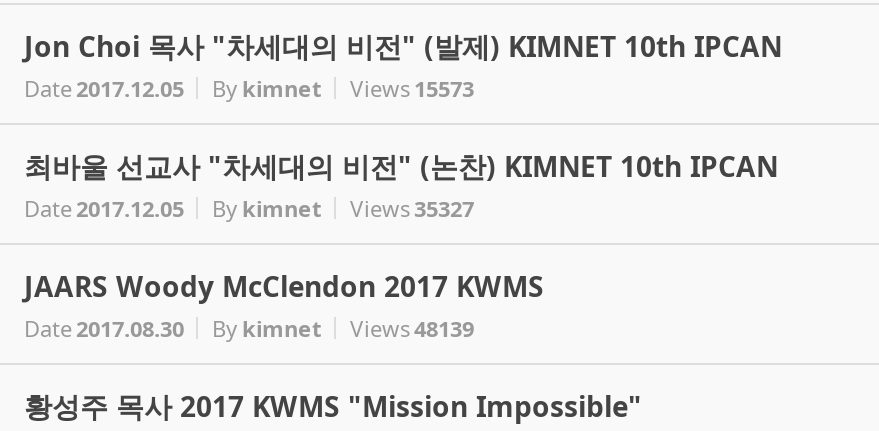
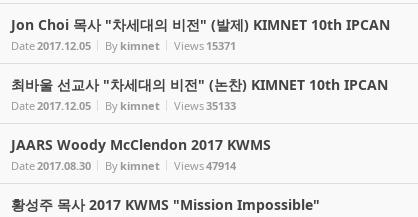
- Date 2017.12.05 By kimnet Views 15573
+ Date 2017.12.05 By kimnet Views 15371

- Date 2017.12.05 By kimnet Views 35327
+ Date 2017.12.05 By kimnet Views 35133

- Date 2017.08.30 By kimnet Views 48139
+ Date 2017.08.30 By kimnet Views 47914
